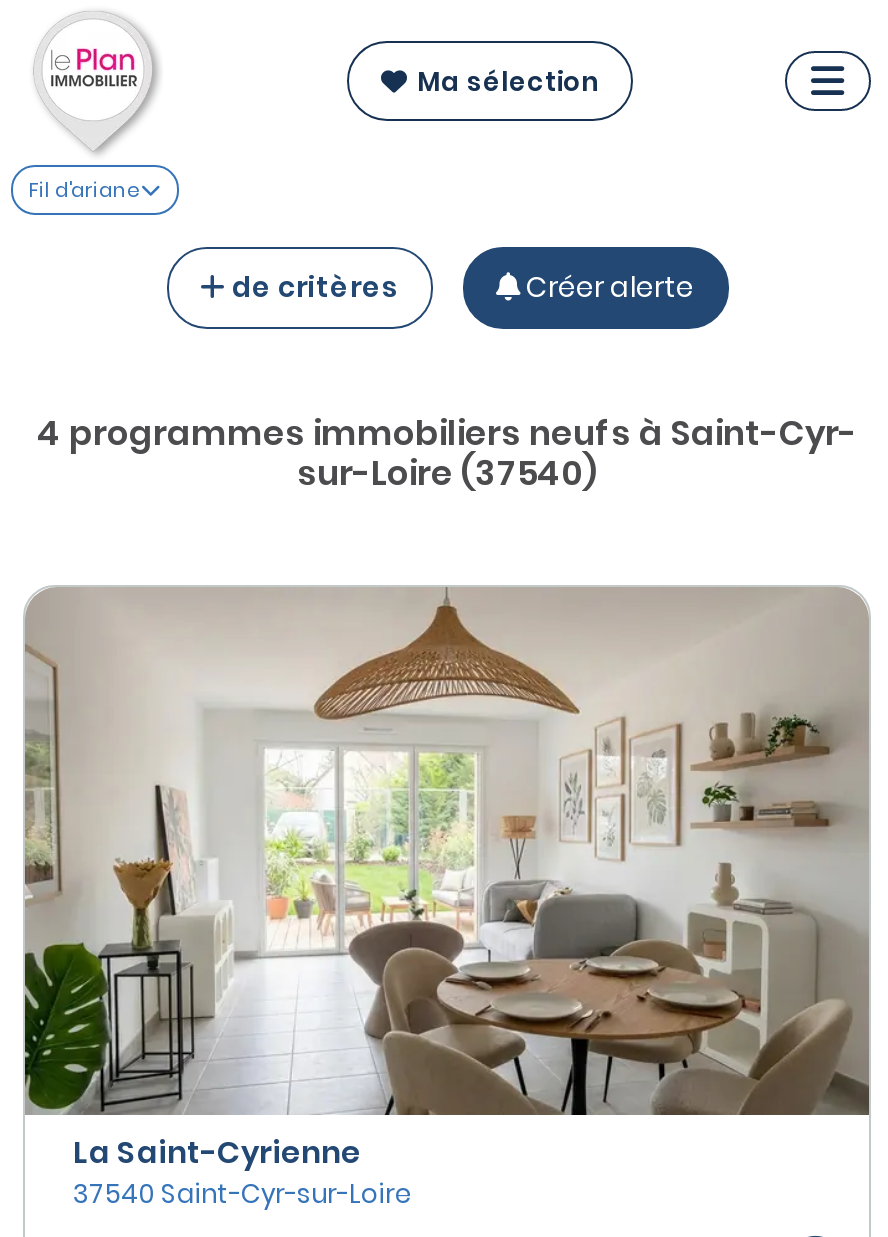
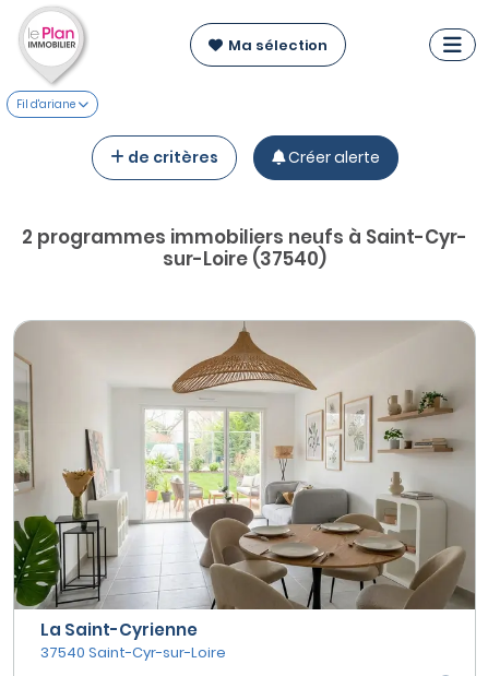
- 4 programmes immobiliers neufs à Saint-Cyr-
+ 2 programmes immobiliers neufs à Saint-Cyr-
